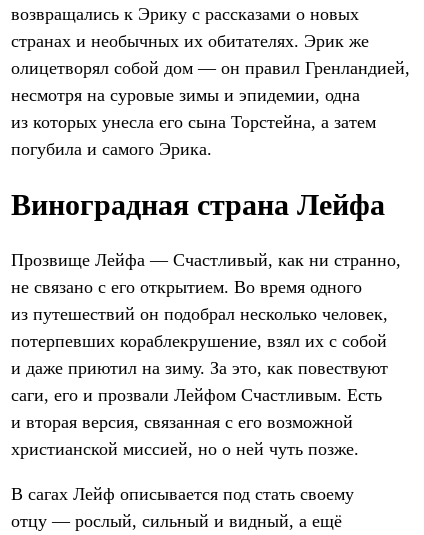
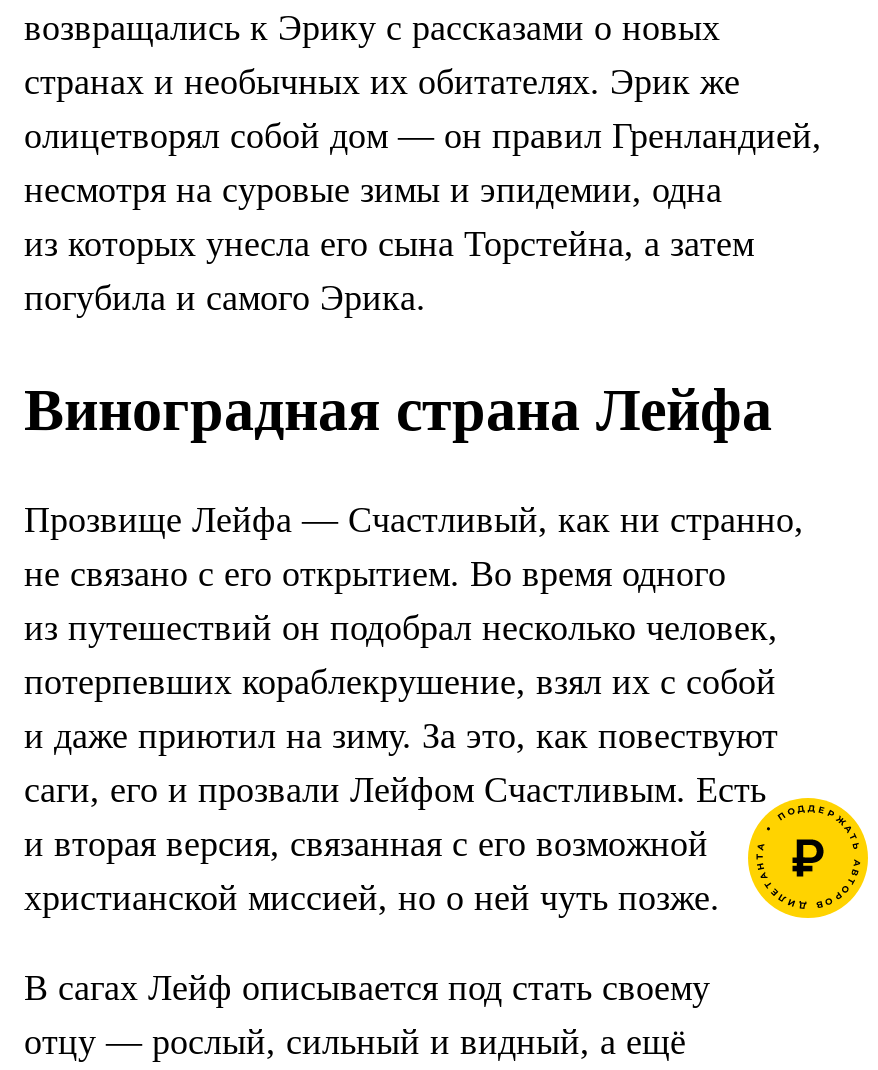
+ [image]
